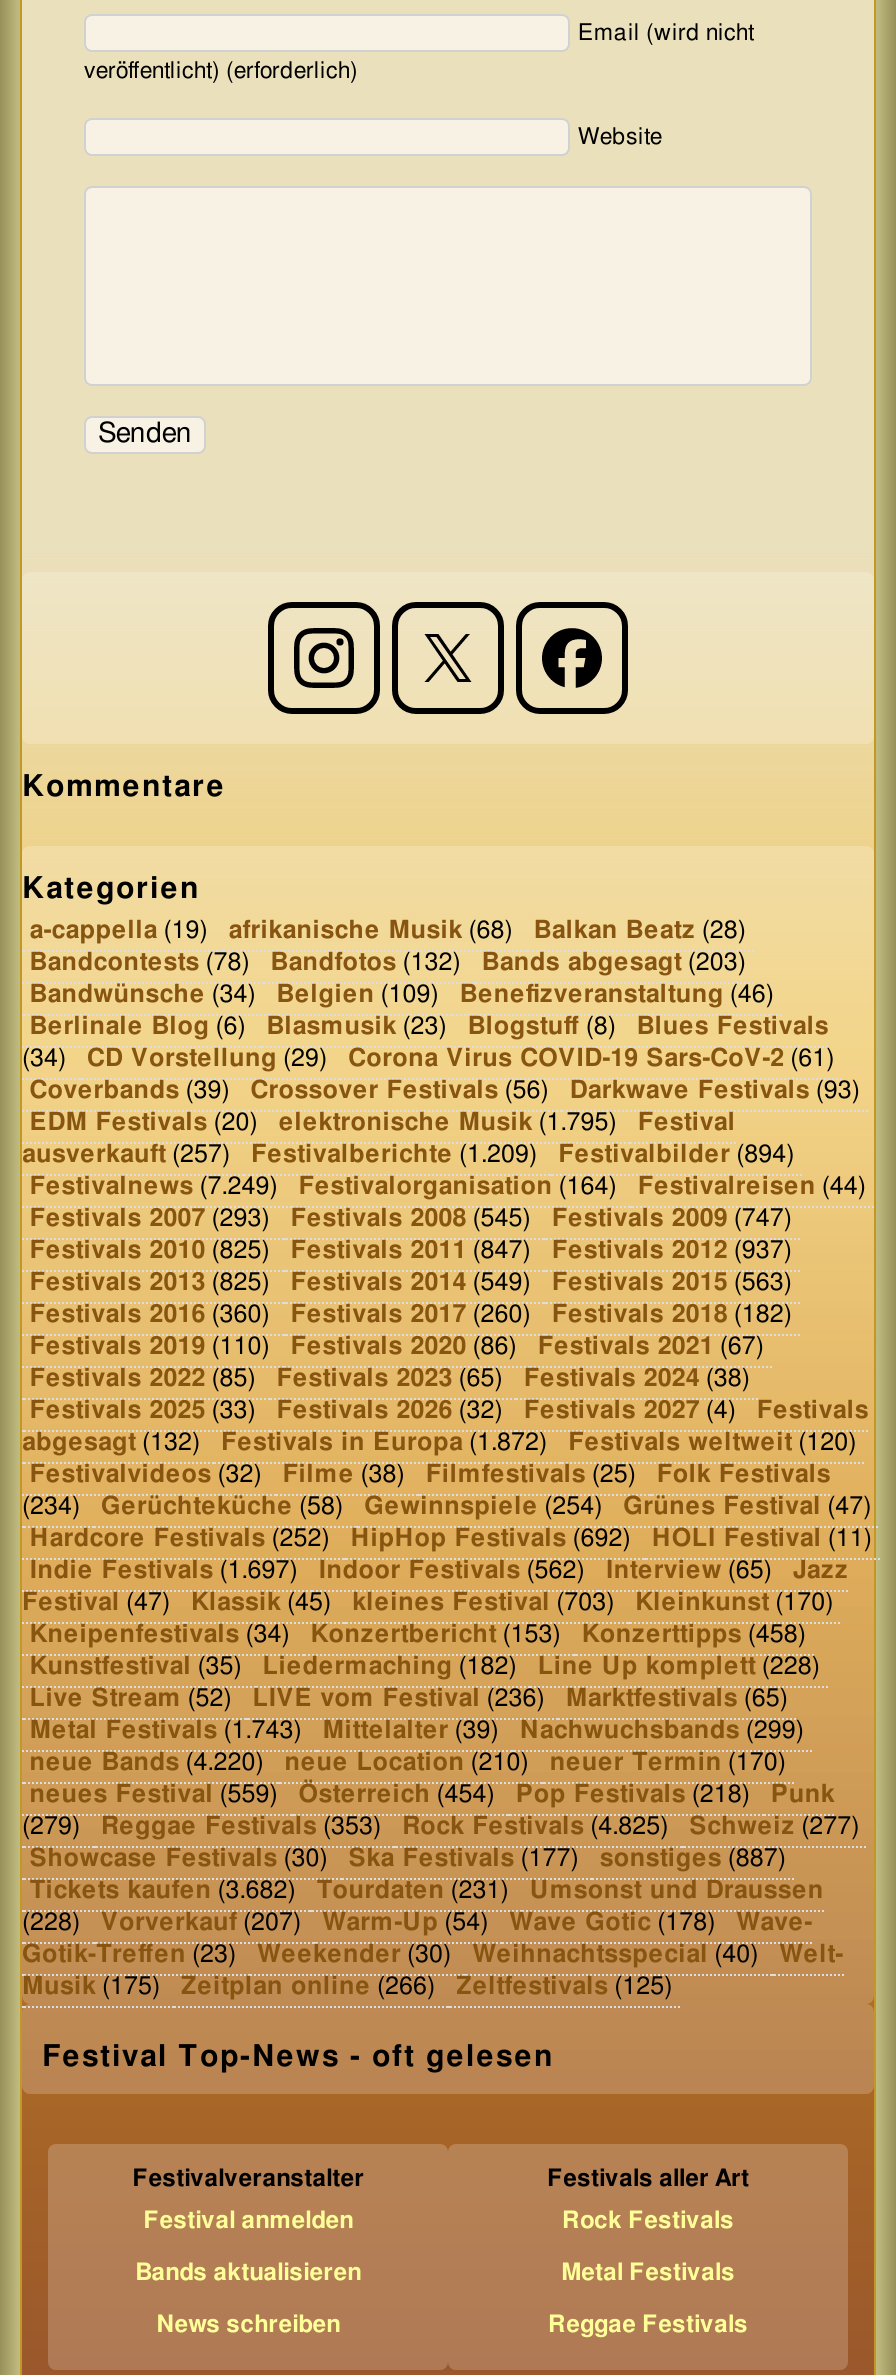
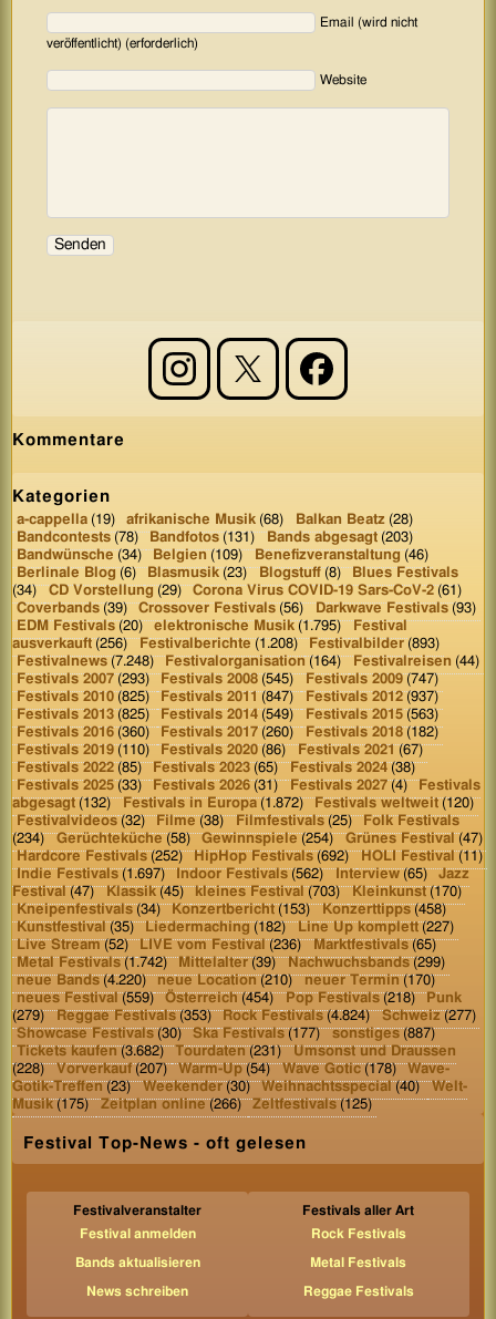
- Bandcontests (78) Bandfotos (132) Bands abgesagt (203)
+ Bandcontests (78) Bandfotos (131) Bands abgesagt (203)

- ausverkauft (257) Festivalberichte (1.209) Festivalbilder (894)
+ ausverkauft (256) Festivalberichte (1.208) Festivalbilder (893)

- Festivalnews (7.249) Festivalorganisation (164) Festivalreisen (44)
+ Festivalnews (7.248) Festivalorganisation (164) Festivalreisen (44)

- Festivals 2025 (33) Festivals 2026 (32) Festivals 2027 (4) Festivals
+ Festivals 2025 (33) Festivals 2026 (31) Festivals 2027 (4) Festivals

- Kunstfestival (35) Liedermaching (182) Line Up komplett (228)
+ Kunstfestival (35) Liedermaching (182) Line Up komplett (227)

- Metal Festivals (1.743) Mittelalter (39) Nachwuchsbands (299)
+ Metal Festivals (1.742) Mittelalter (39) Nachwuchsbands (299)

- (279) Reggae Festivals (353) Rock Festivals (4.825) Schweiz (277)
+ (279) Reggae Festivals (353) Rock Festivals (4.824) Schweiz (277)
